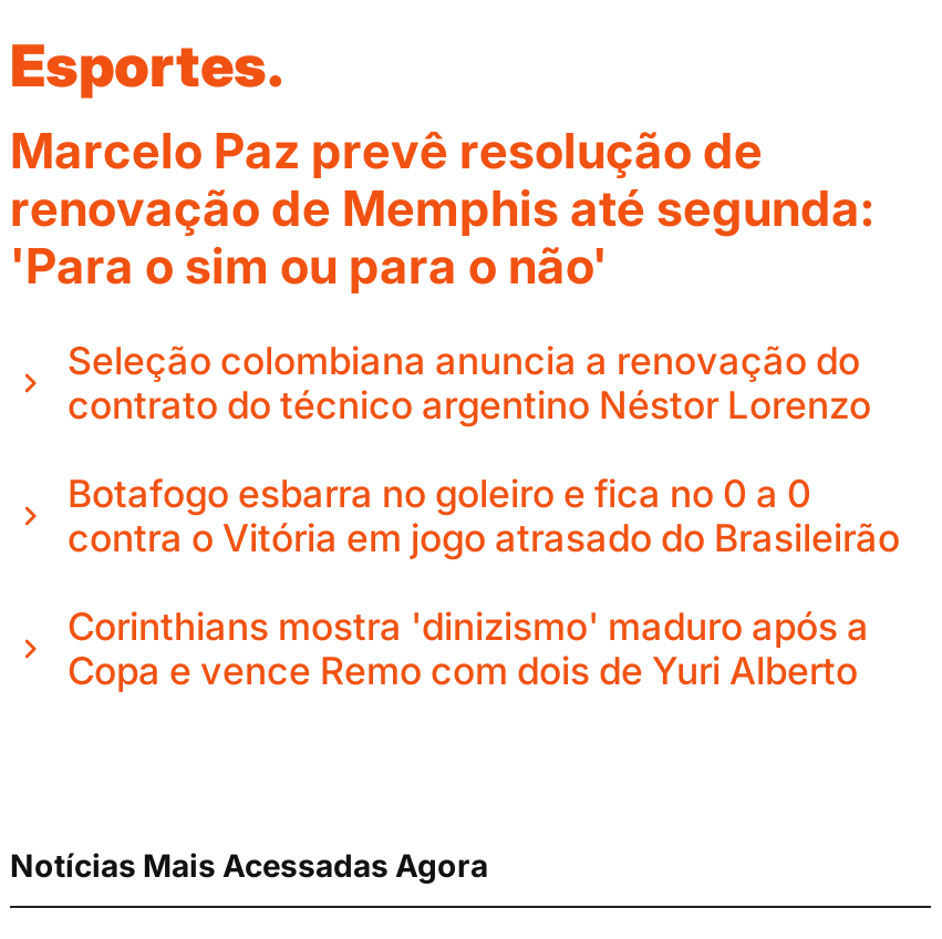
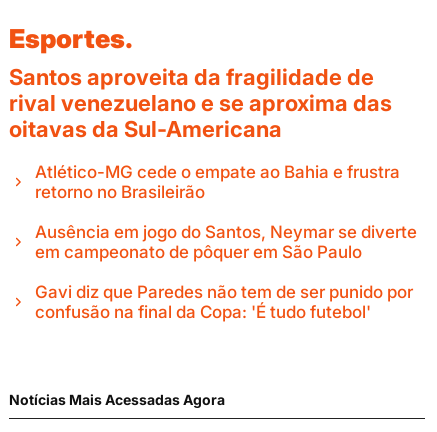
- Marcelo Paz prevê resolução de
- renovação de Memphis até segunda:
- 'Para o sim ou para o não'
+ Santos aproveita da fragilidade de
+ rival venezuelano e se aproxima das
+ oitavas da Sul-Americana

- Seleção colombiana anuncia a renovação do
- contrato do técnico argentino Néstor Lorenzo
+ Atlético-MG cede o empate ao Bahia e frustra
+ retorno no Brasileirão

- Botafogo esbarra no goleiro e fica no 0 a 0
- contra o Vitória em jogo atrasado do Brasileirão
+ Ausência em jogo do Santos, Neymar se diverte
+ em campeonato de pôquer em São Paulo

- Corinthians mostra 'dinizismo' maduro após a
- Copa e vence Remo com dois de Yuri Alberto
+ Gavi diz que Paredes não tem de ser punido por
+ confusão na final da Copa: 'É tudo futebol'
